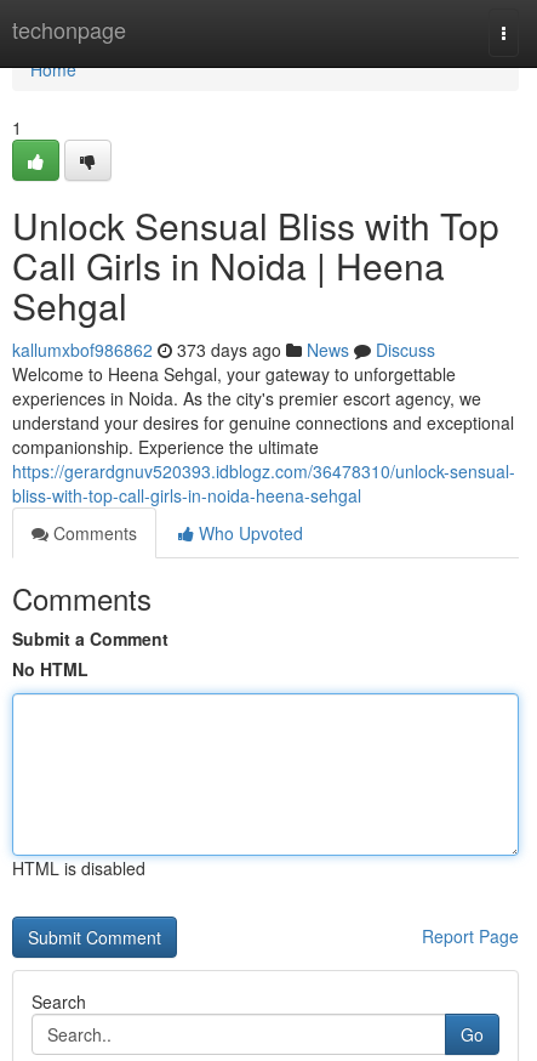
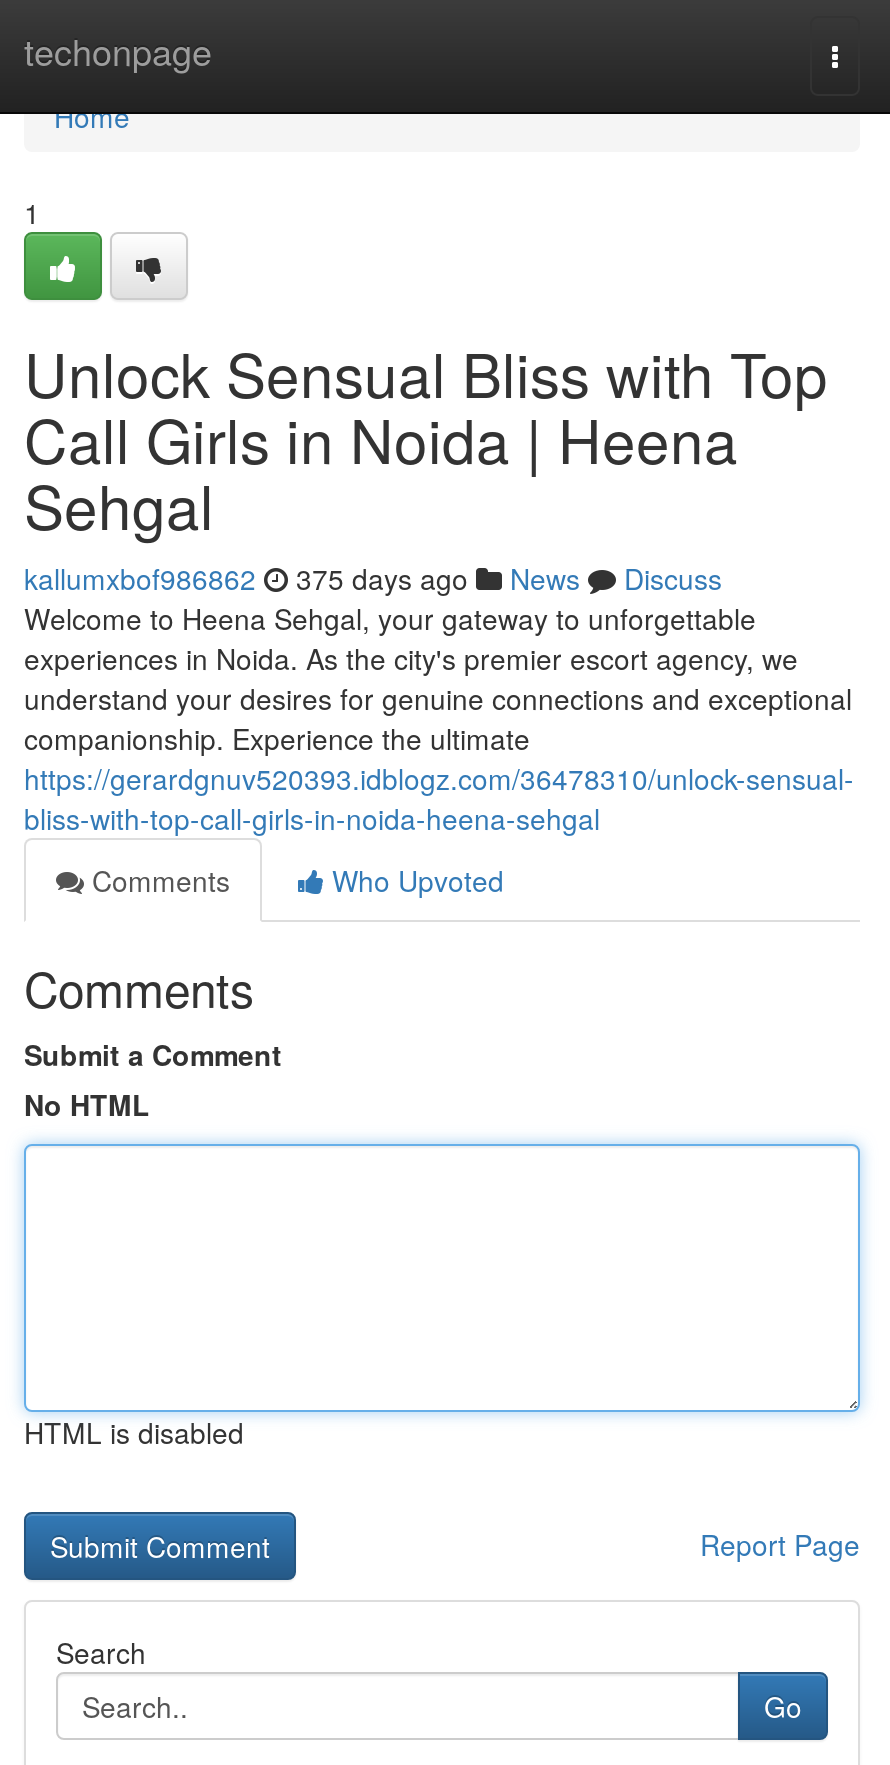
- kallumxbof986862 373 days ago News Discuss
+ kallumxbof986862 375 days ago News Discuss
